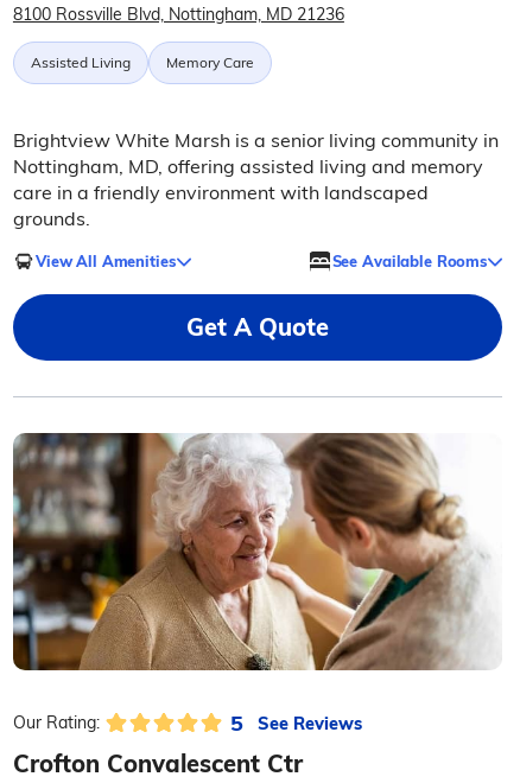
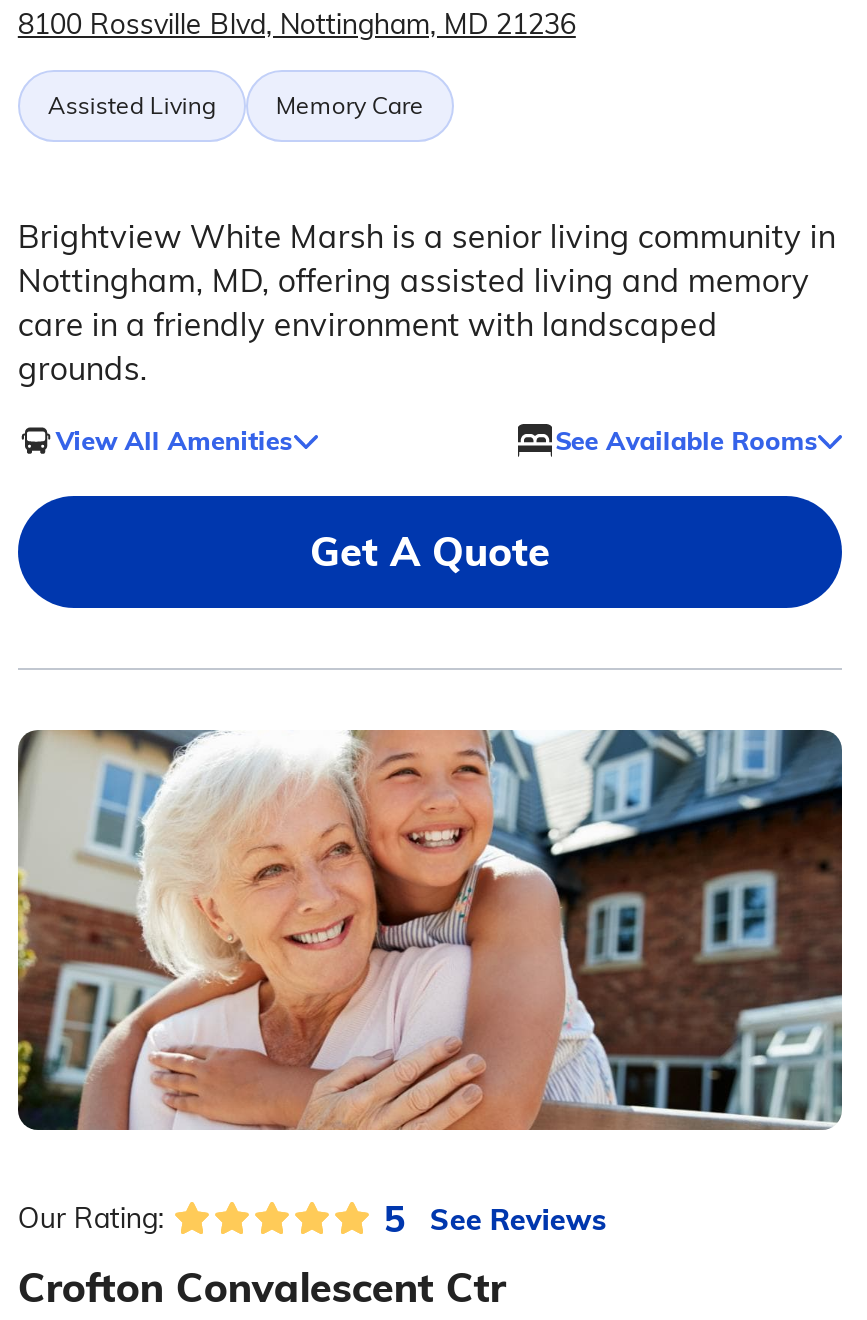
- [image]
+ [image]
